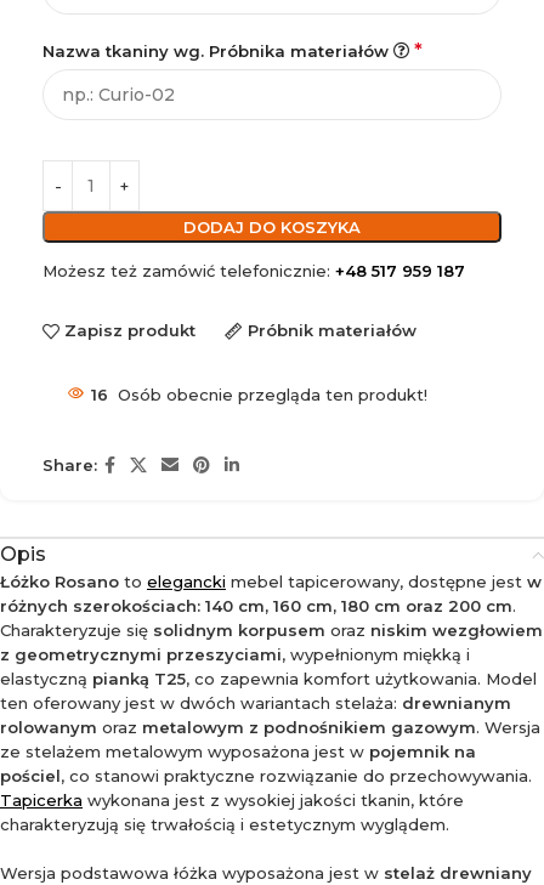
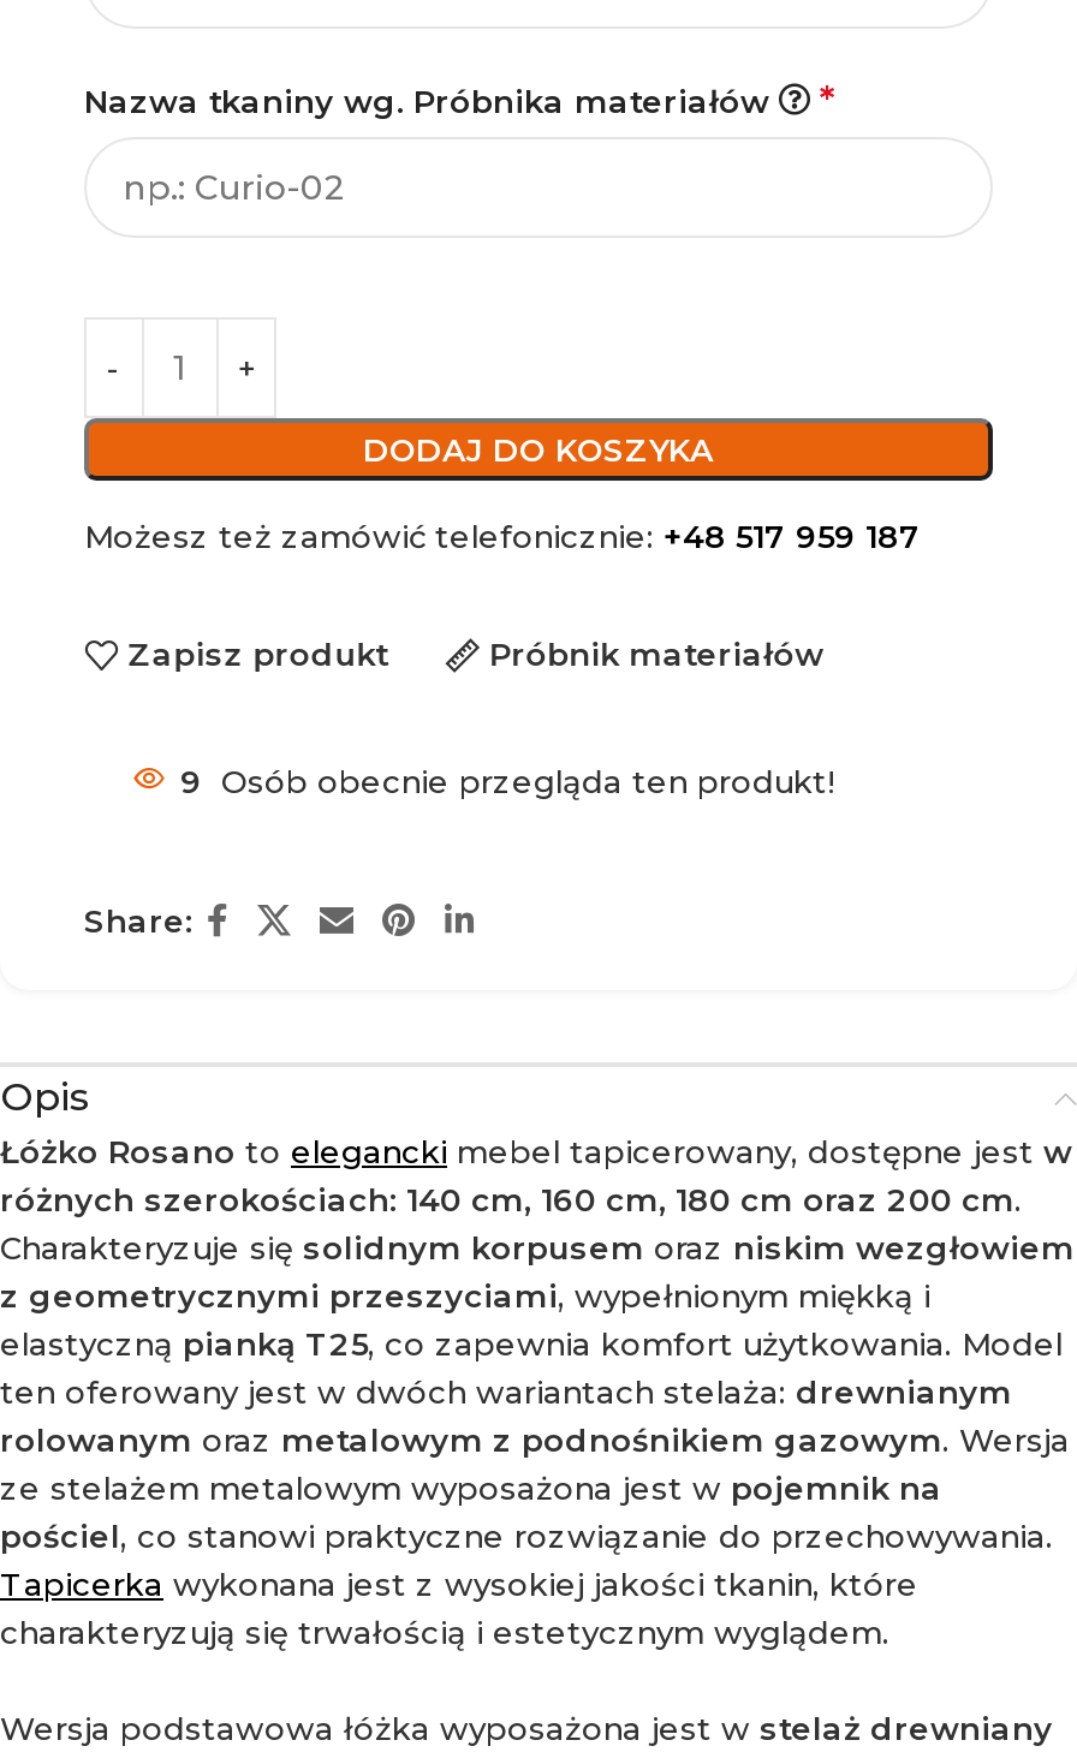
- 16 Osób obecnie przegląda ten produkt!
+ 9 Osób obecnie przegląda ten produkt!
